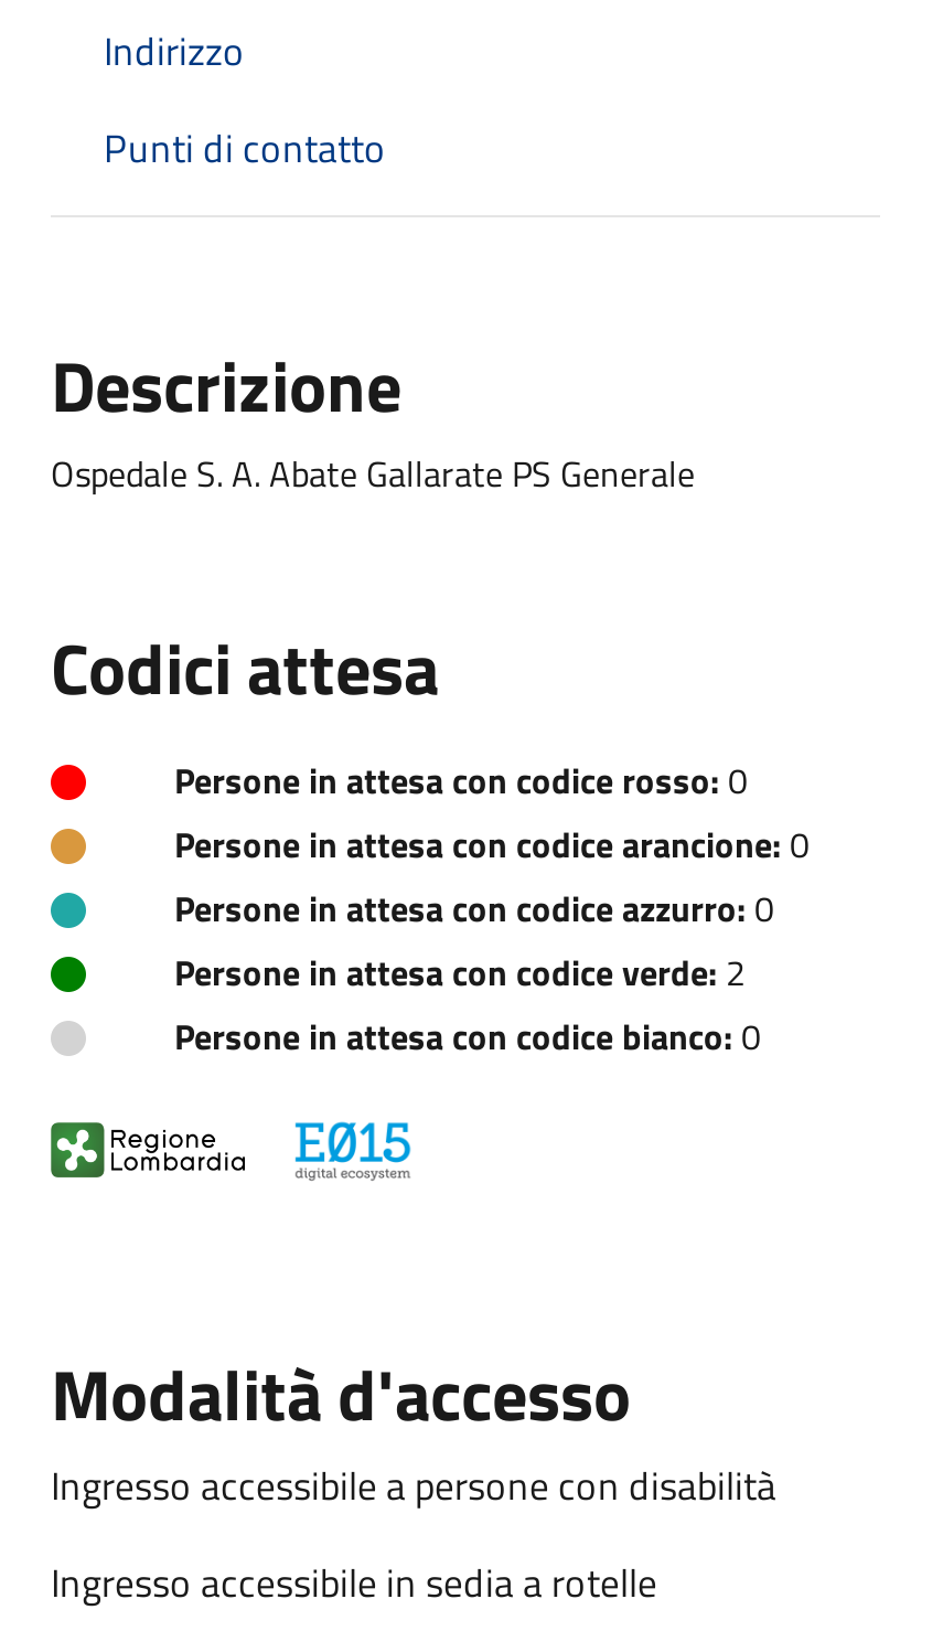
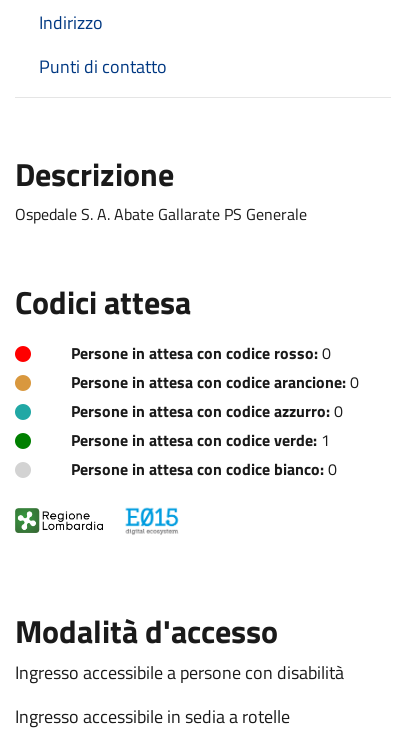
- Persone in attesa con codice verde: 2
+ Persone in attesa con codice verde: 1
